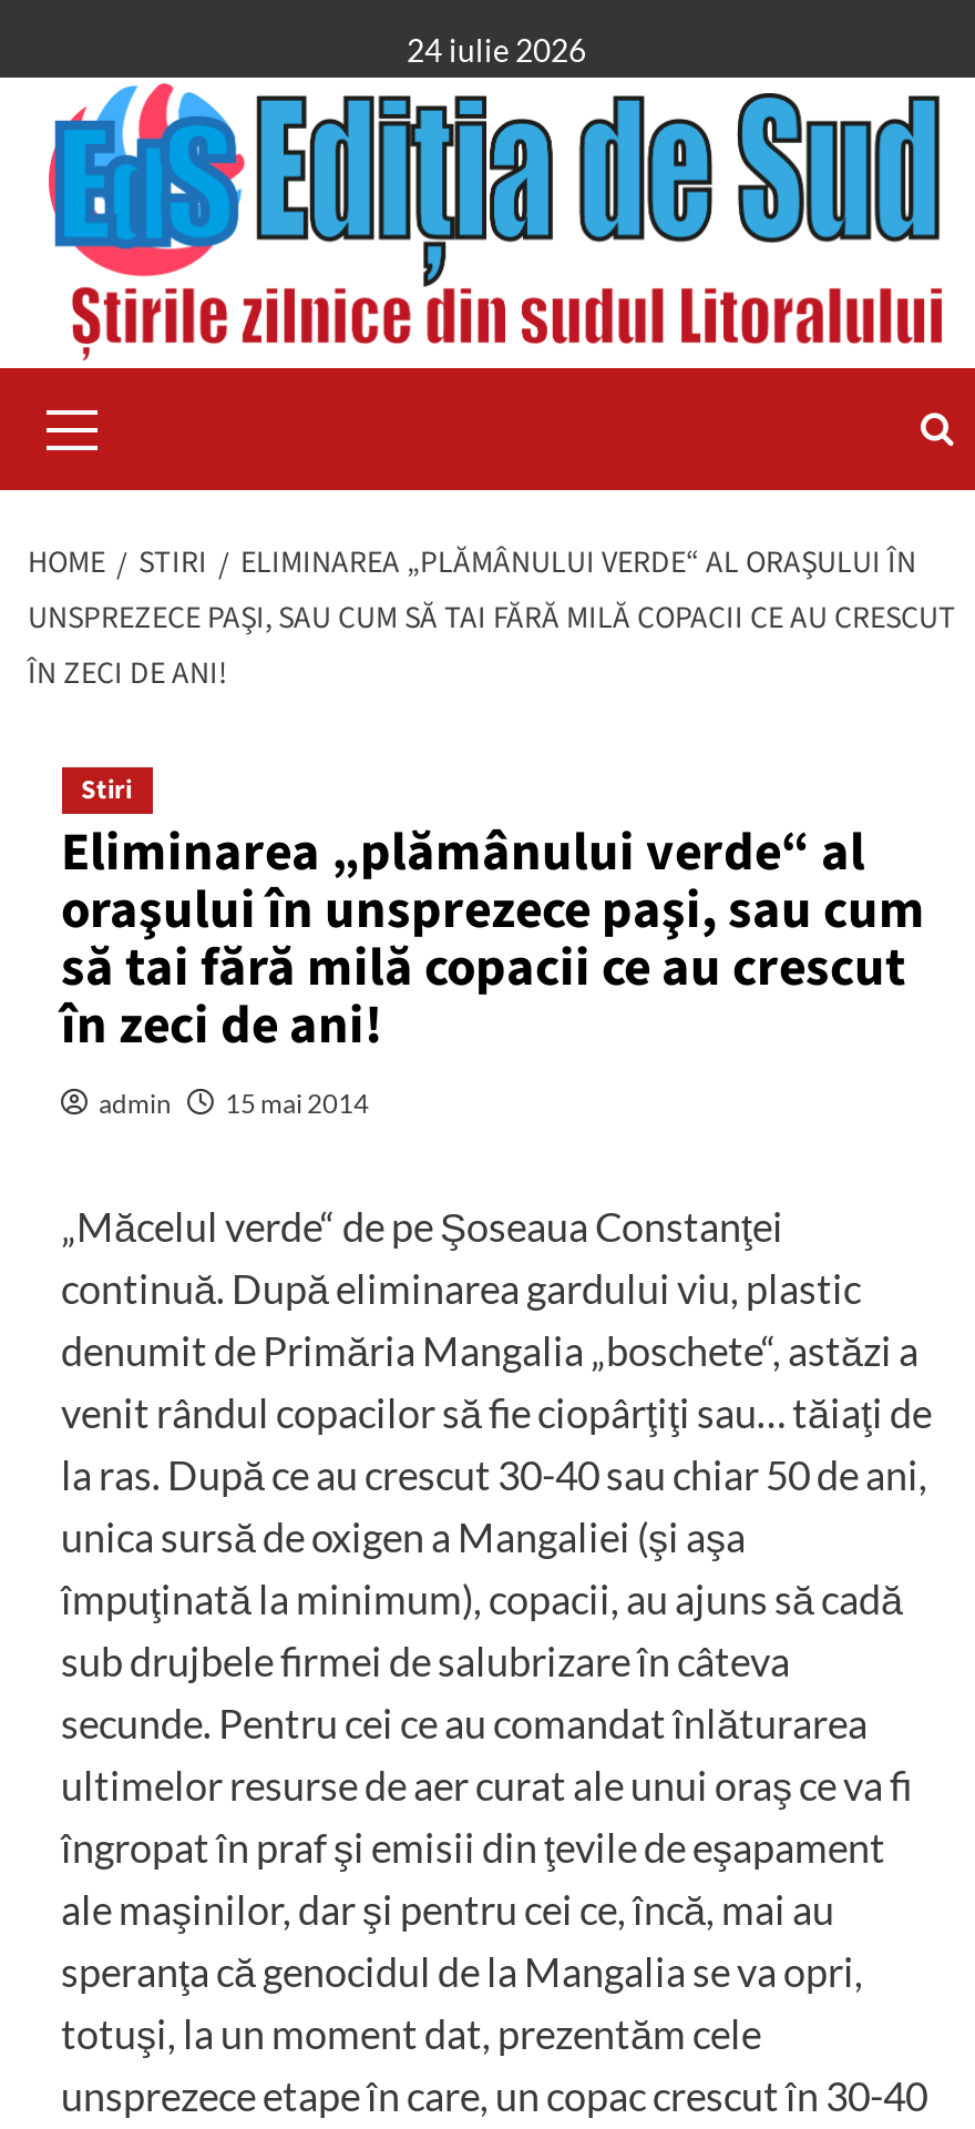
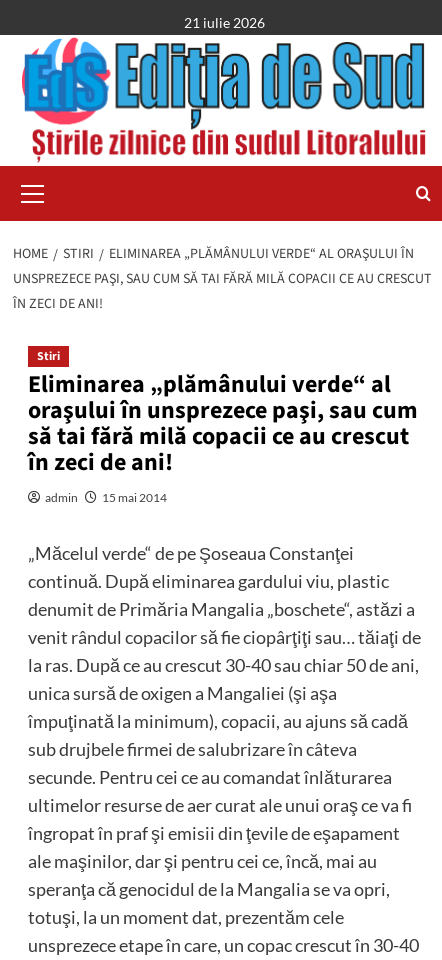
- 24 iulie 2026
+ 21 iulie 2026
